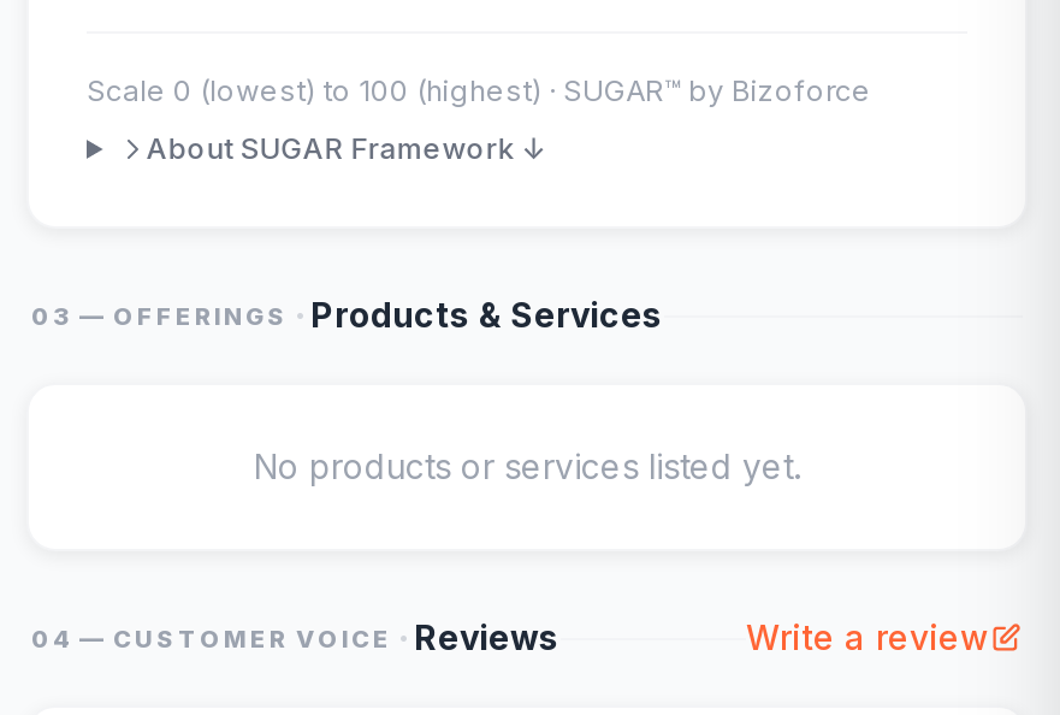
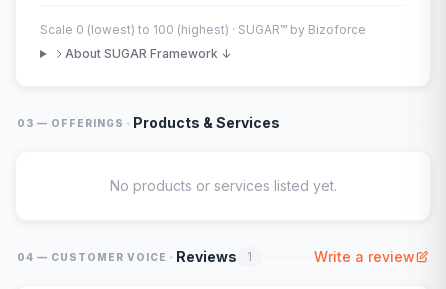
+ 1
